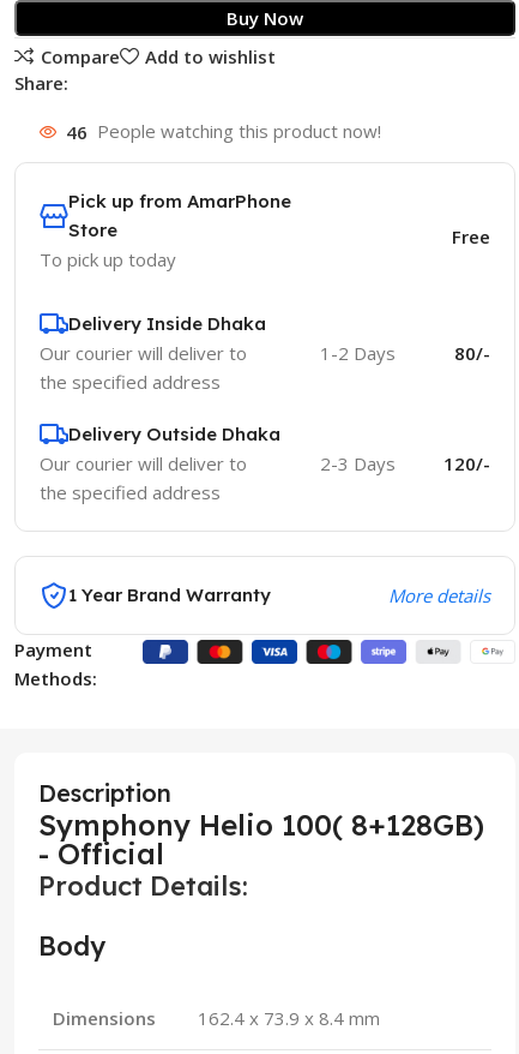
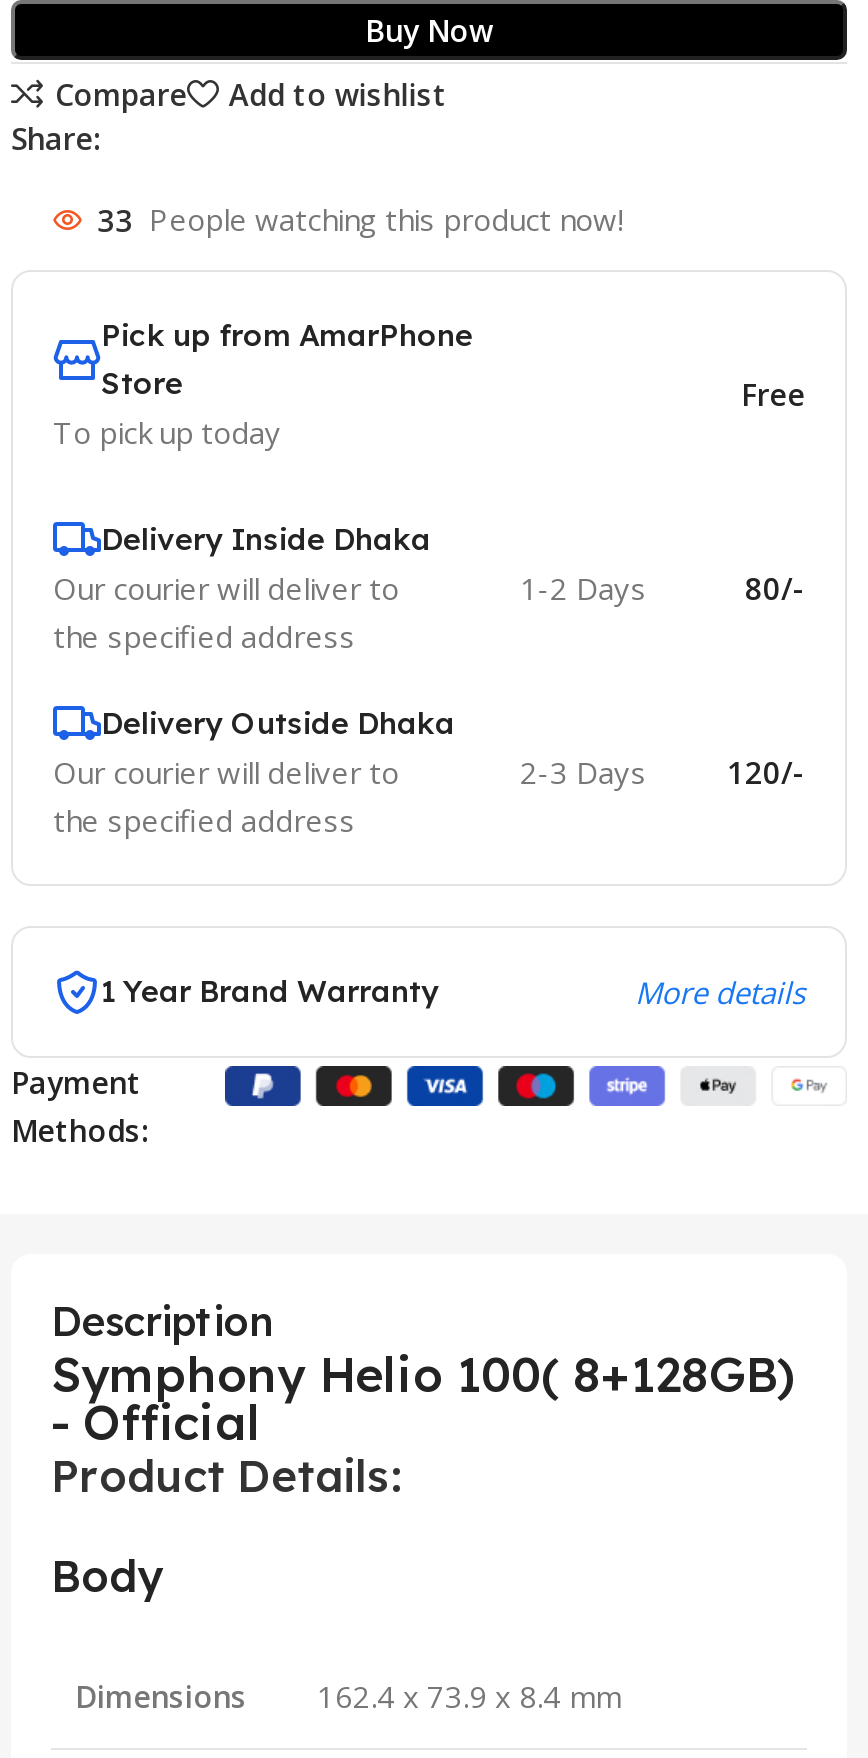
- 46 People watching this product now!
+ 33 People watching this product now!
